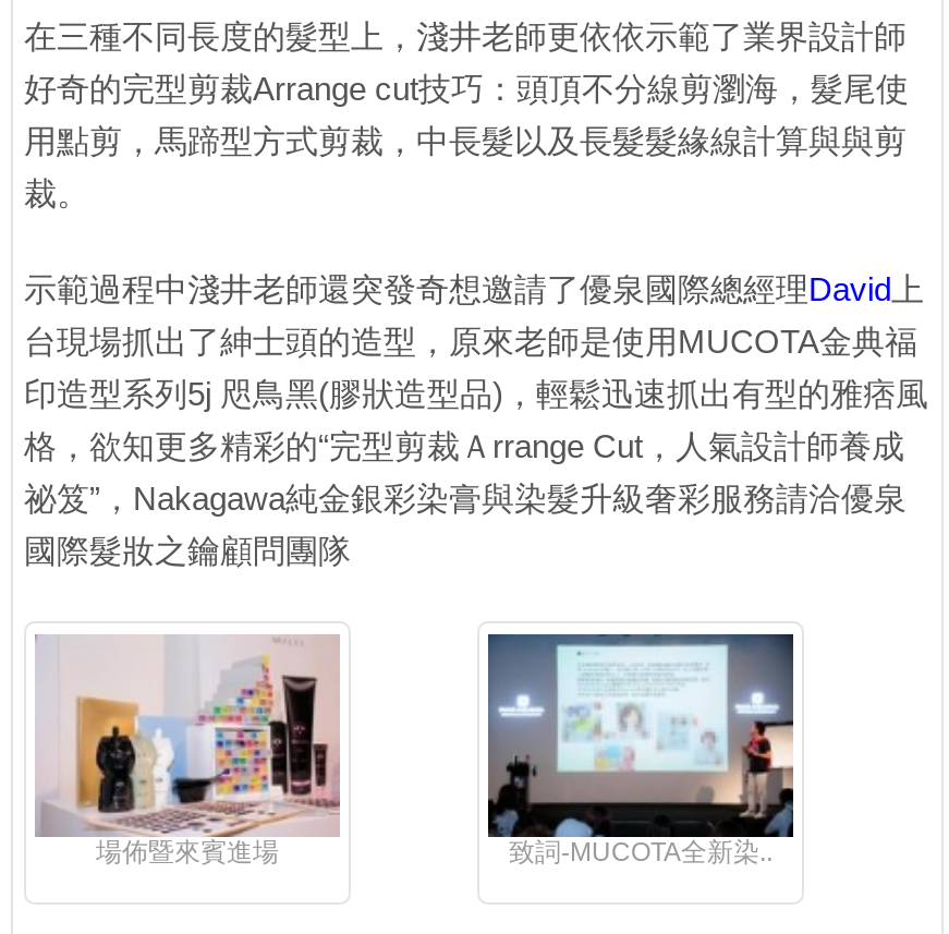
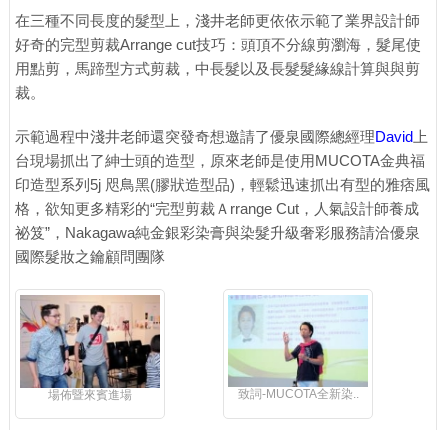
- [image]
+ [image]

- [image]
+ [image]
